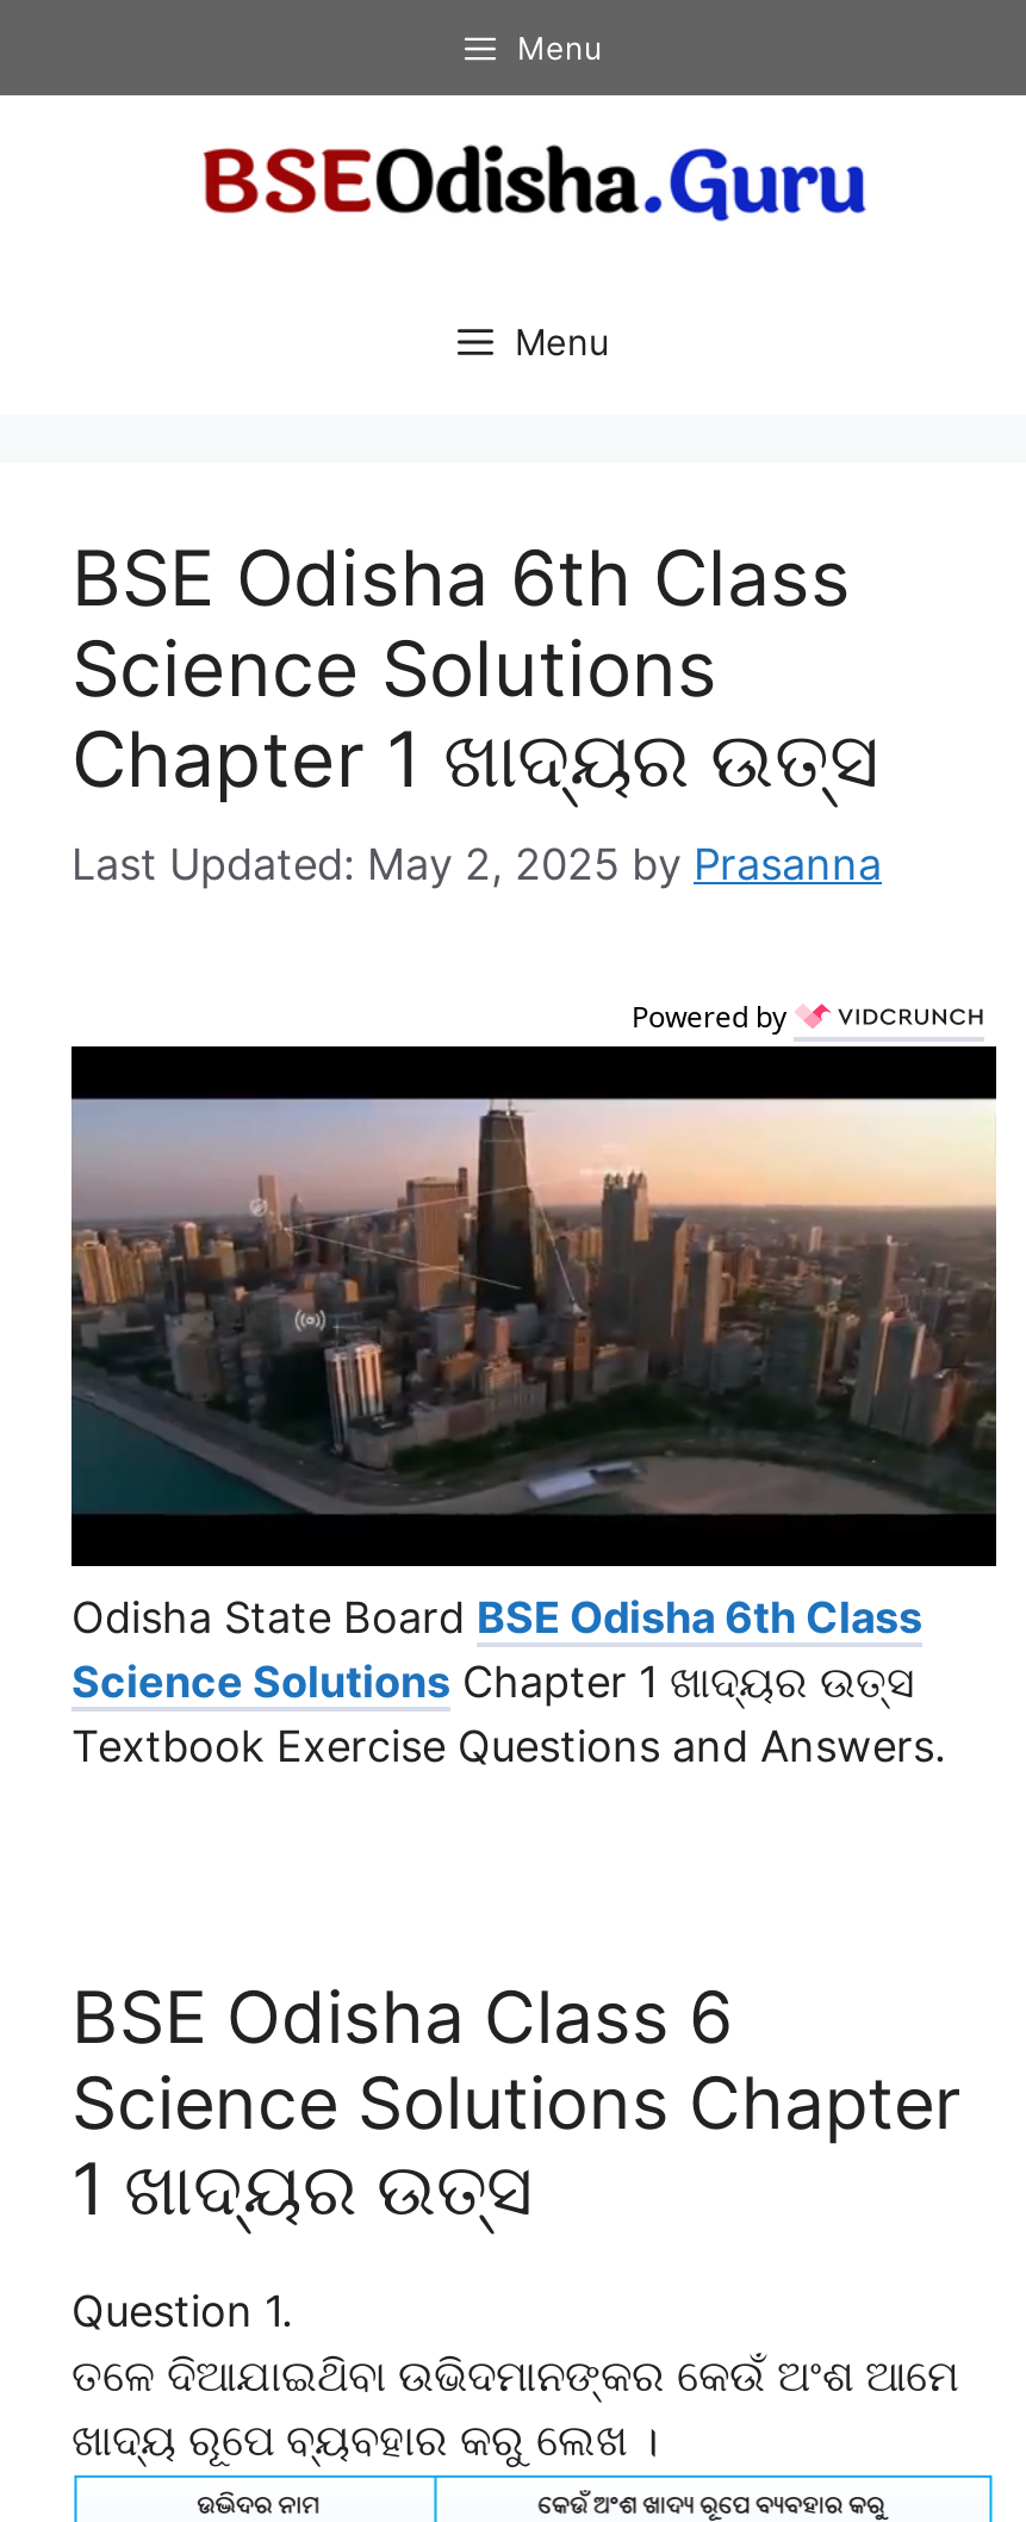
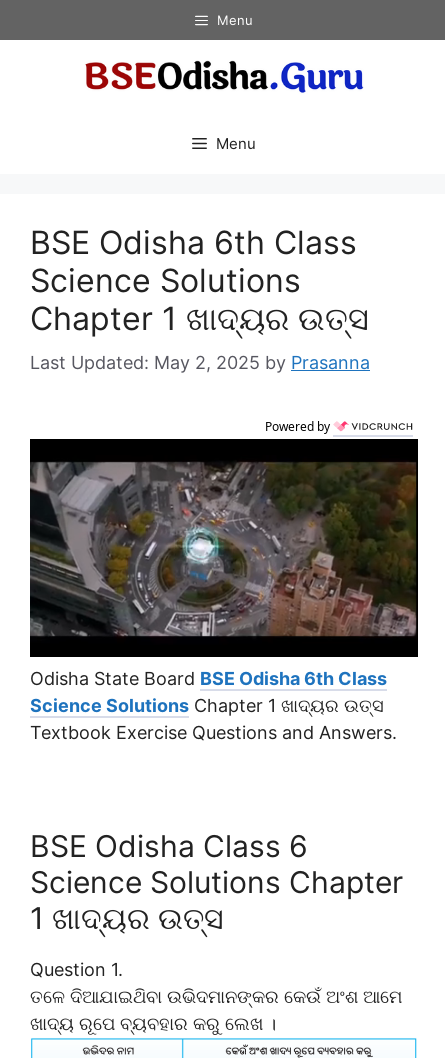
- [image]
+ [image]
